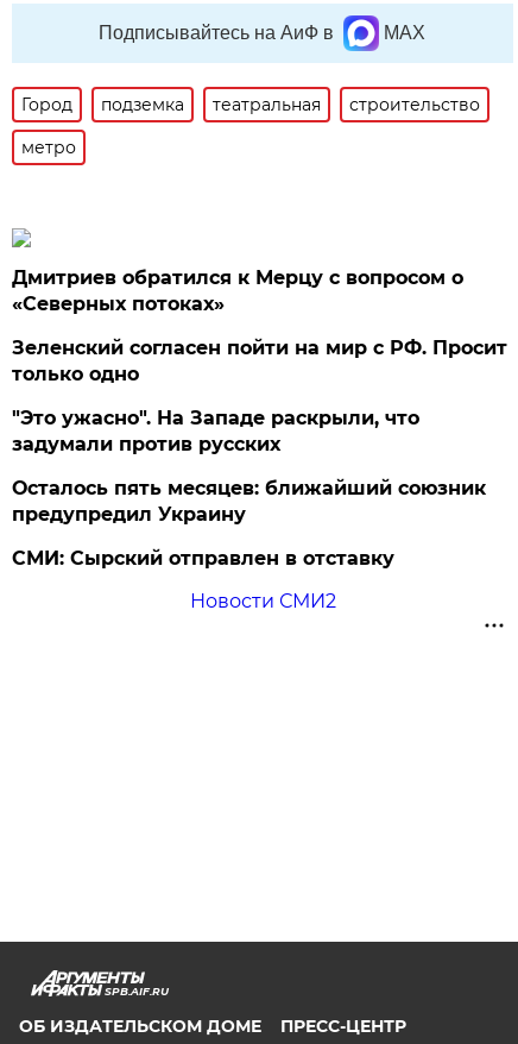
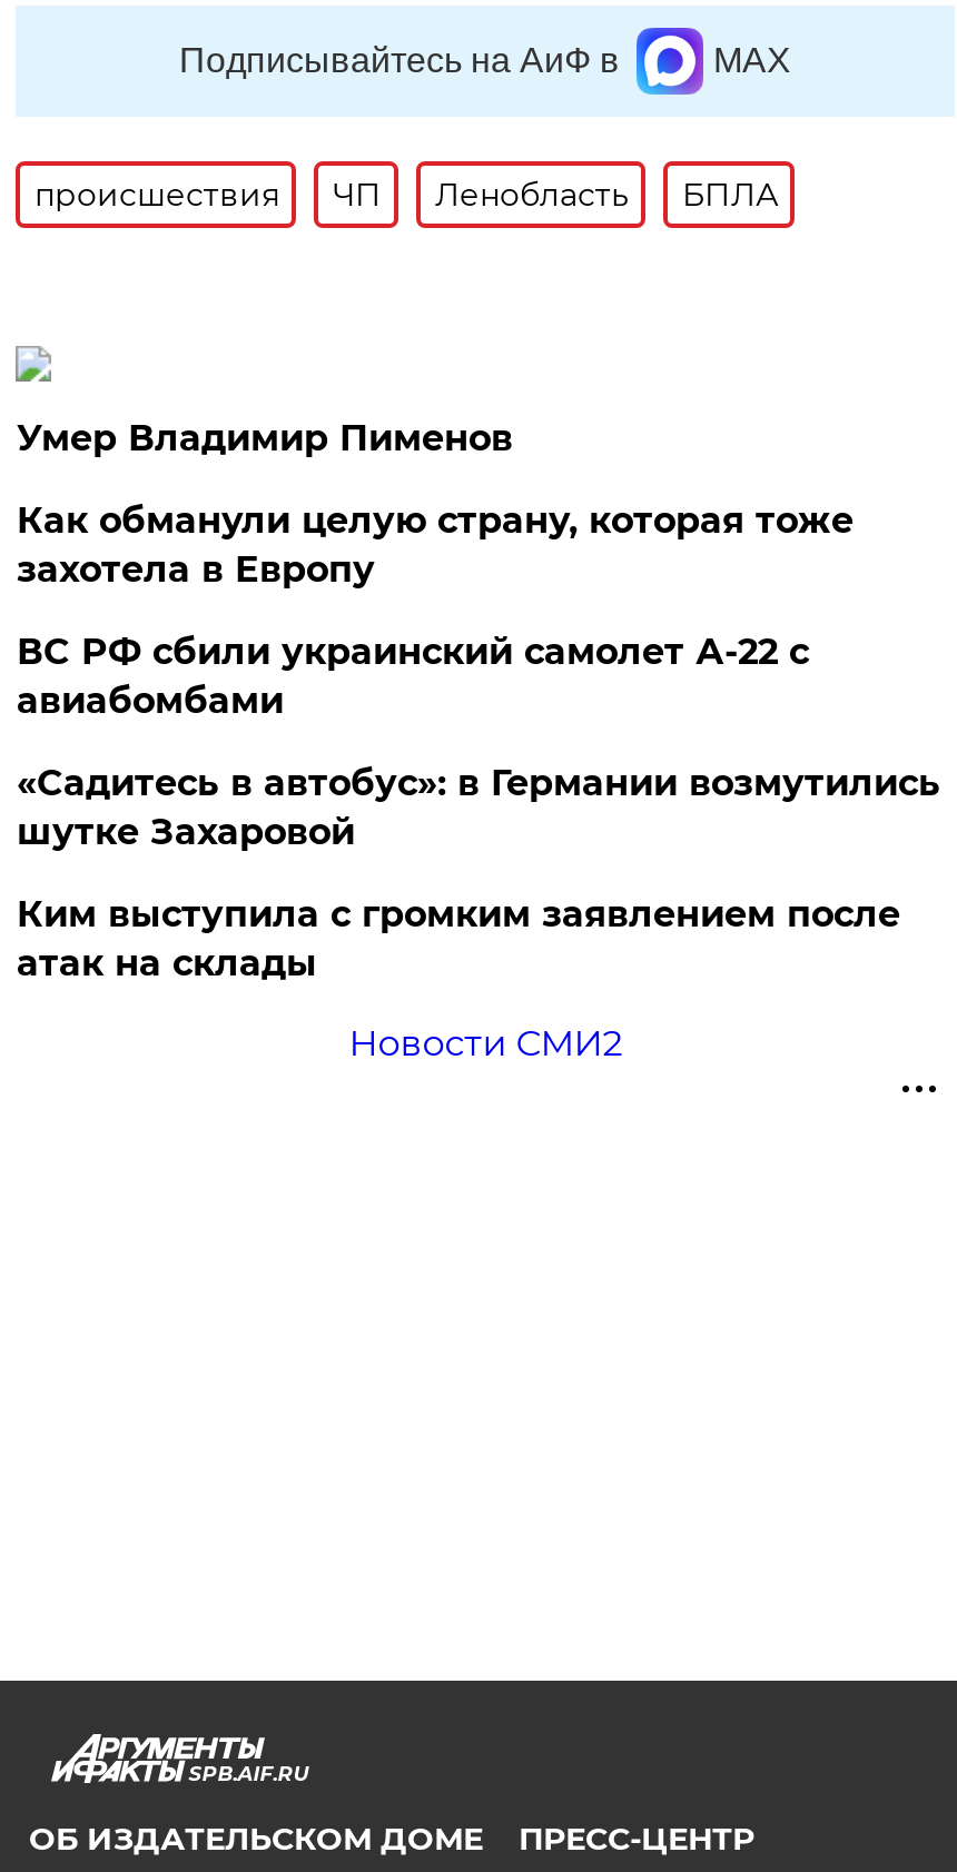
- Город
- подземка
- театральная
- строительство
- метро
+ происшествия
+ ЧП
+ Ленобласть
+ БПЛА

- Дмитриев обратился к Мерцу с вопросом о
- «Северных потоках»
- Зеленский согласен пойти на мир с РФ. Просит
- только одно
- "Это ужасно". На Западе раскрыли, что
- задумали против русских
- Осталось пять месяцев: ближайший союзник
- предупредил Украину
- СМИ: Сырский отправлен в отставку
+ Умер Владимир Пименов
+ Как обманули целую страну, которая тоже
+ захотела в Европу
+ ВС РФ сбили украинский самолет А-22 с
+ авиабомбами
+ «Садитесь в автобус»: в Германии возмутились
+ шутке Захаровой
+ Ким выступила с громким заявлением после
+ атак на склады
